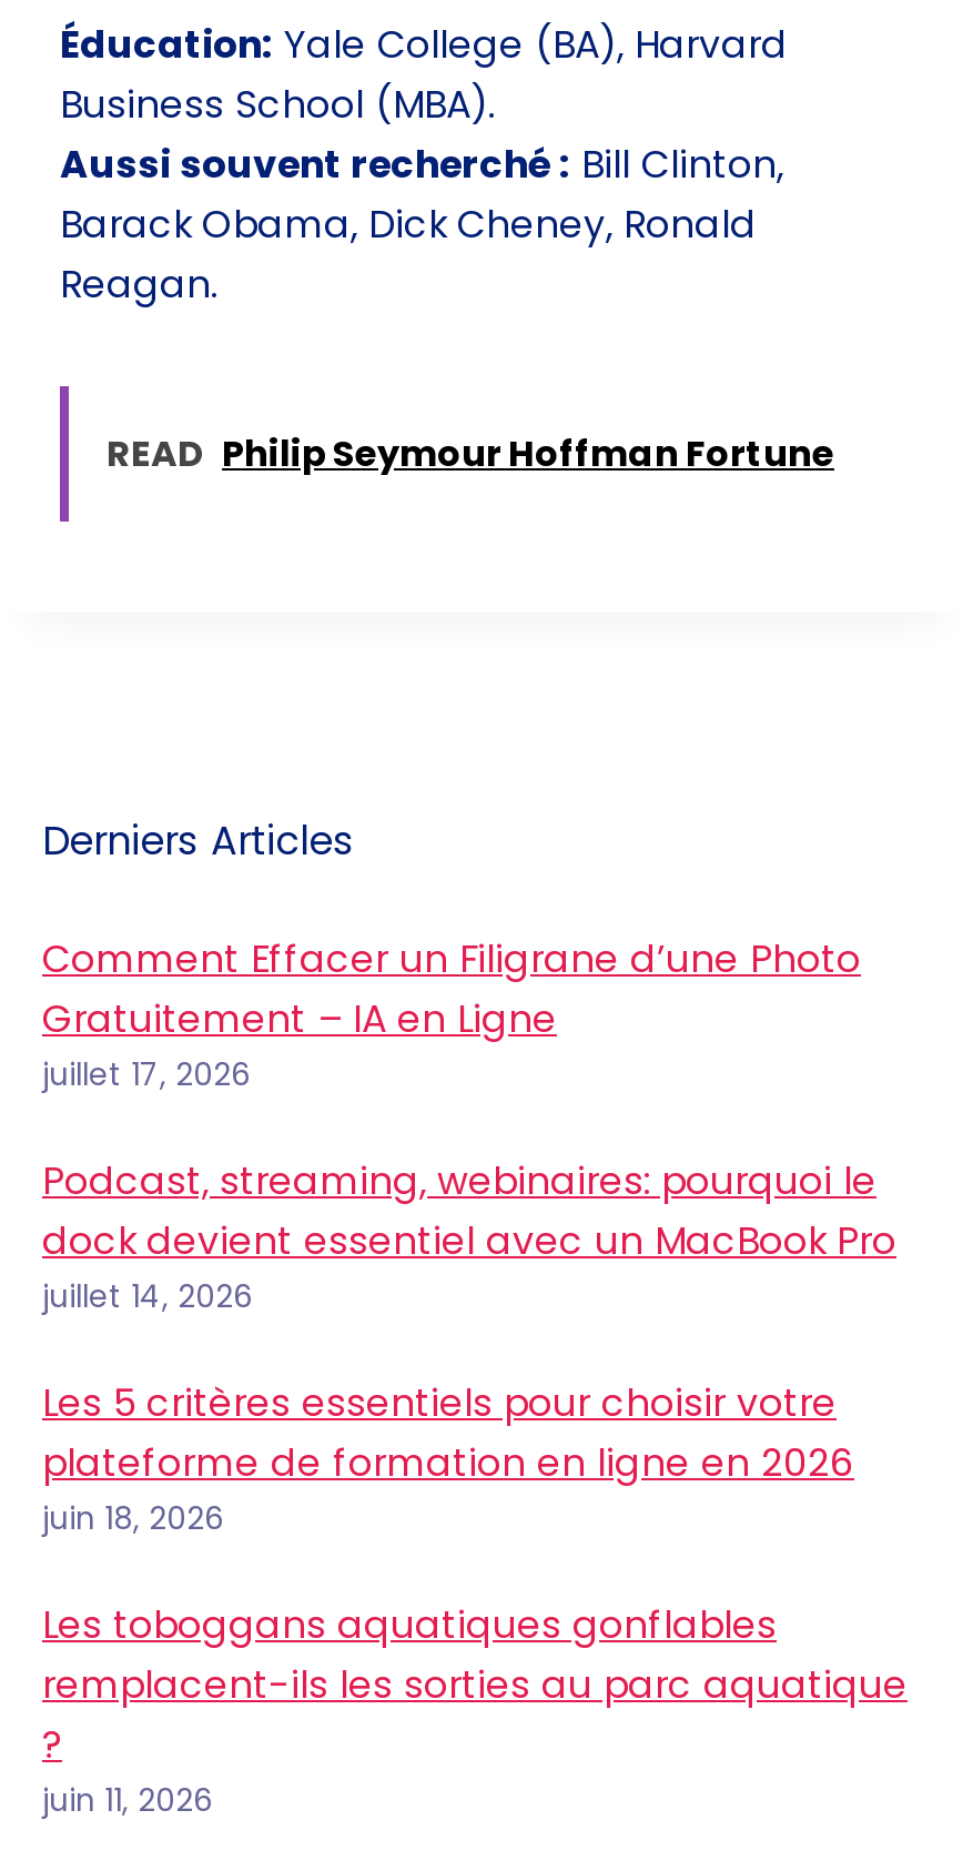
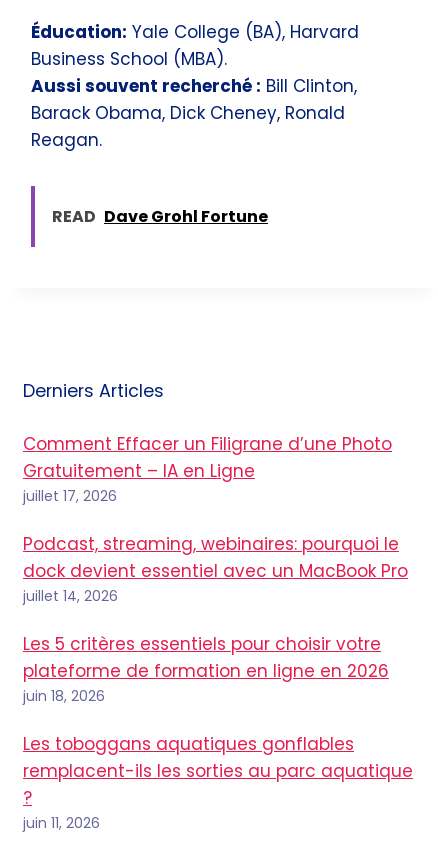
- READ Philip Seymour Hoffman Fortune
+ READ Dave Grohl Fortune
